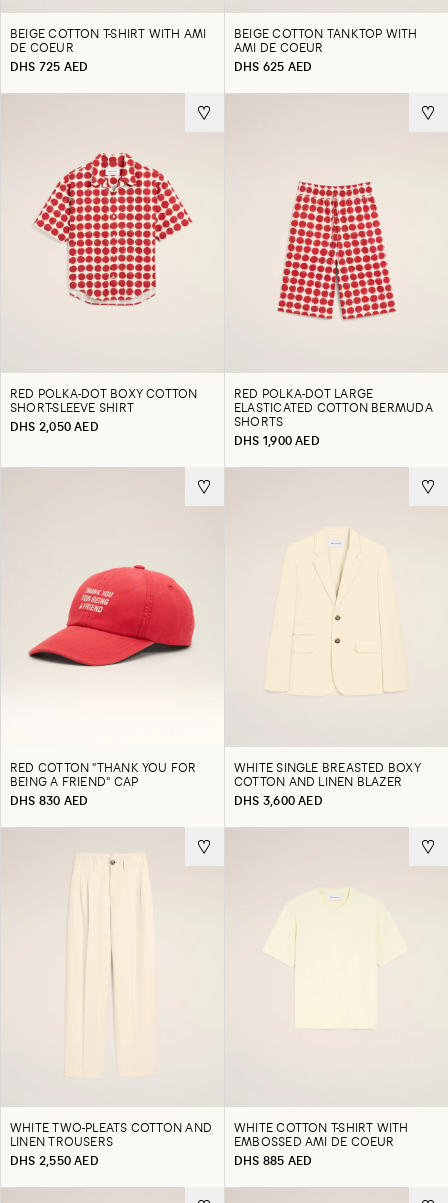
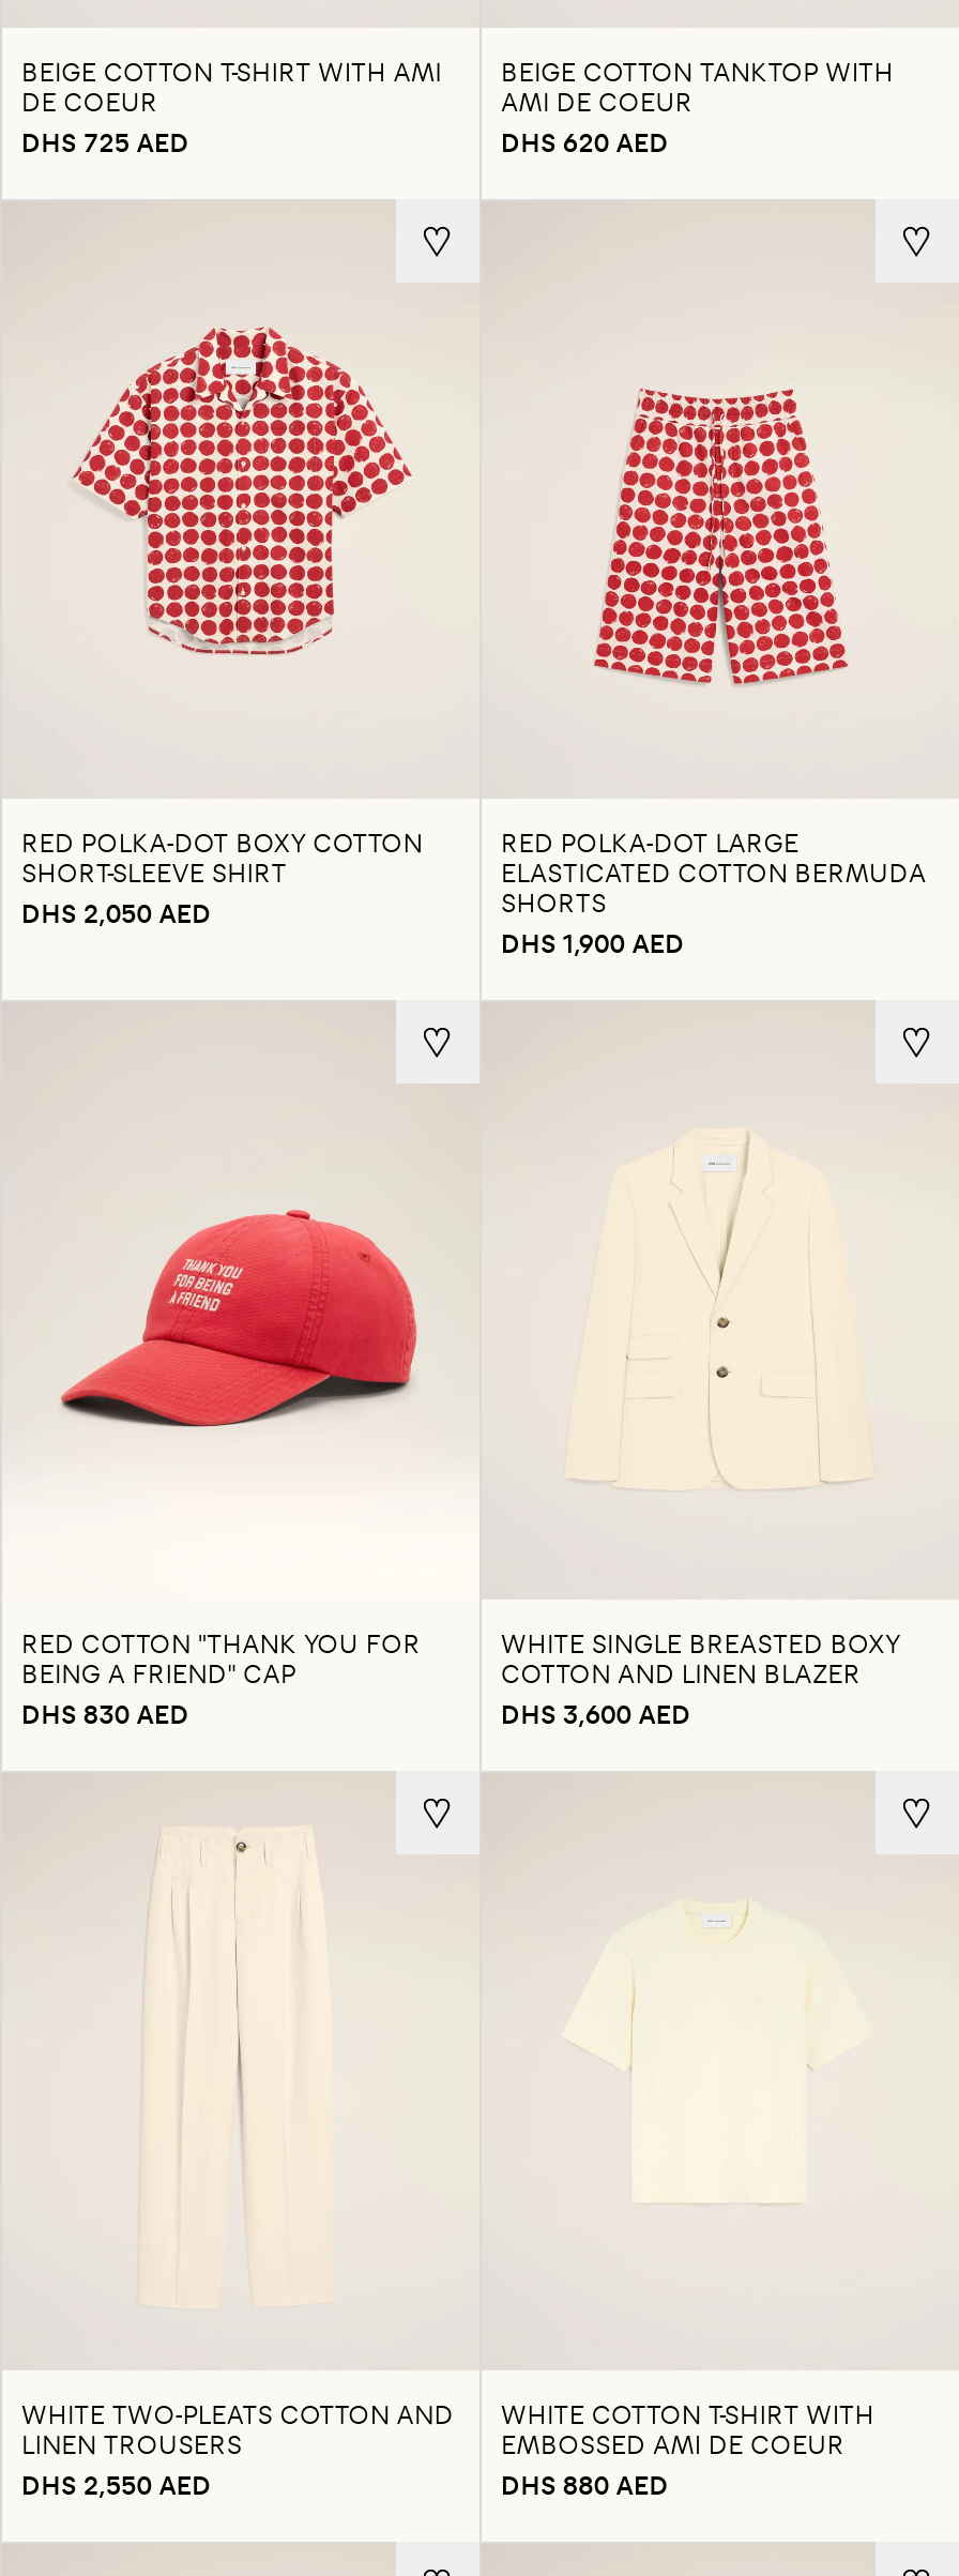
- DHS 625 AED
+ DHS 620 AED

- DHS 885 AED
+ DHS 880 AED
